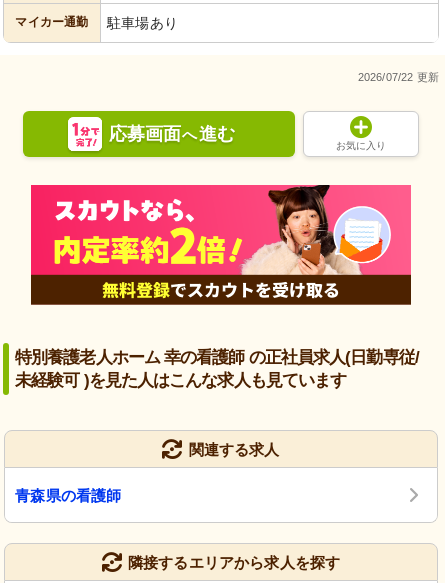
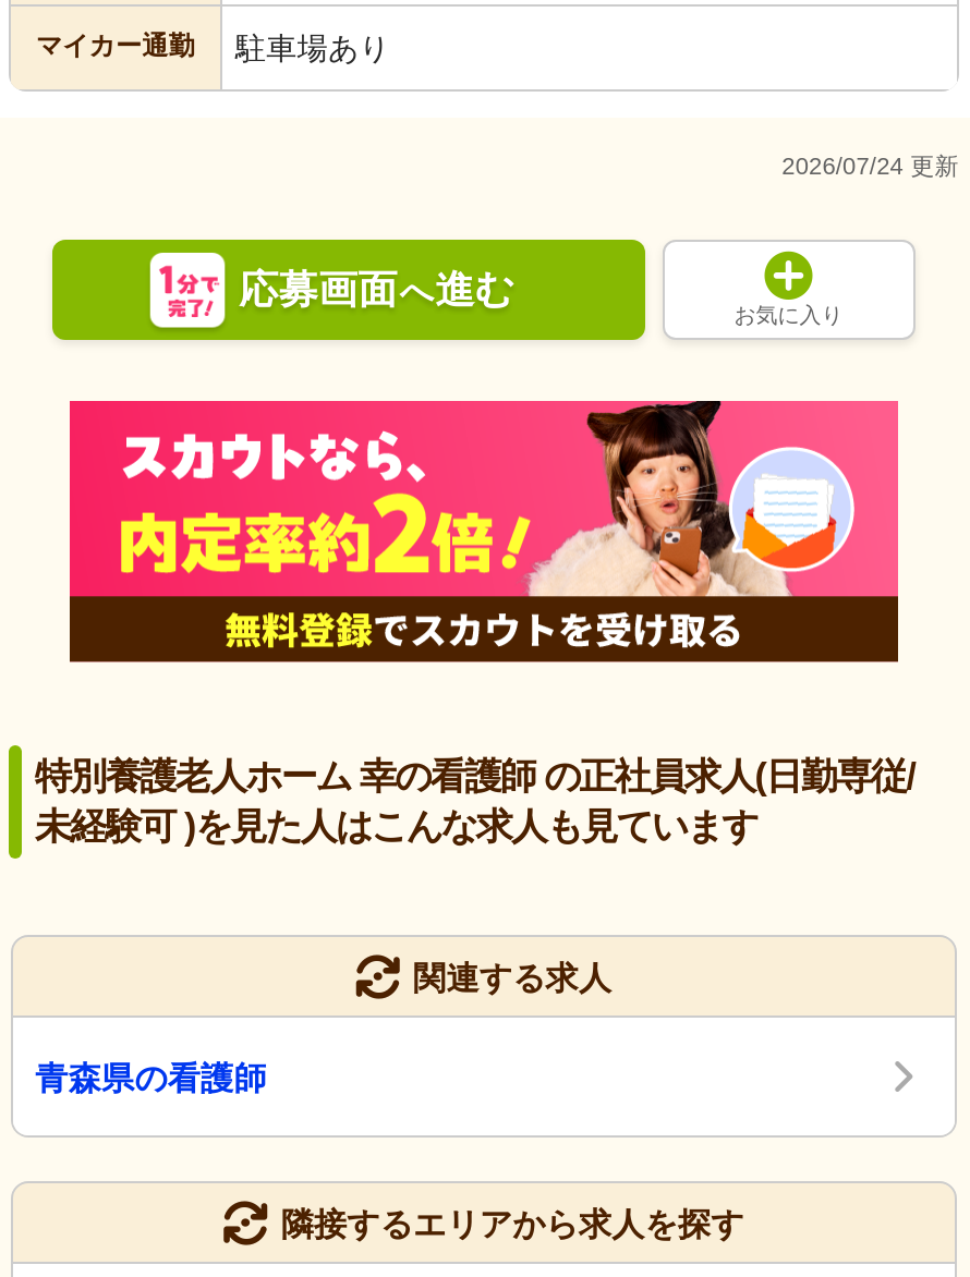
- 2026/07/22 更新
+ 2026/07/24 更新
